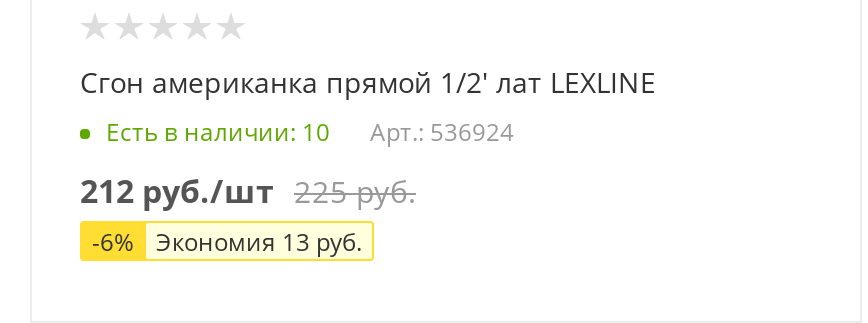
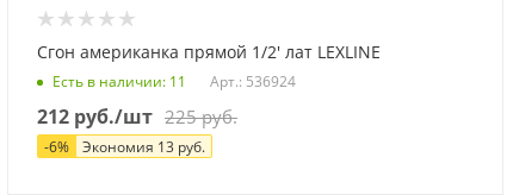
- Есть в наличии: 10
+ Есть в наличии: 11
